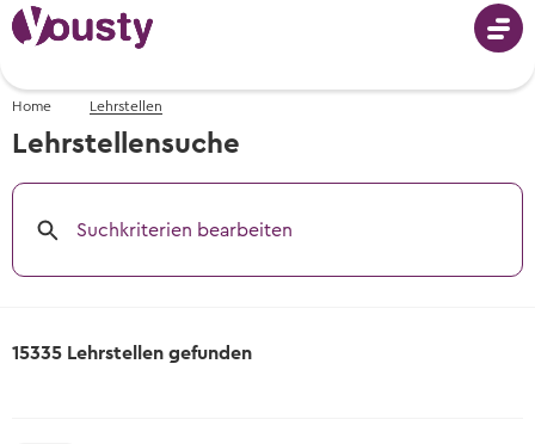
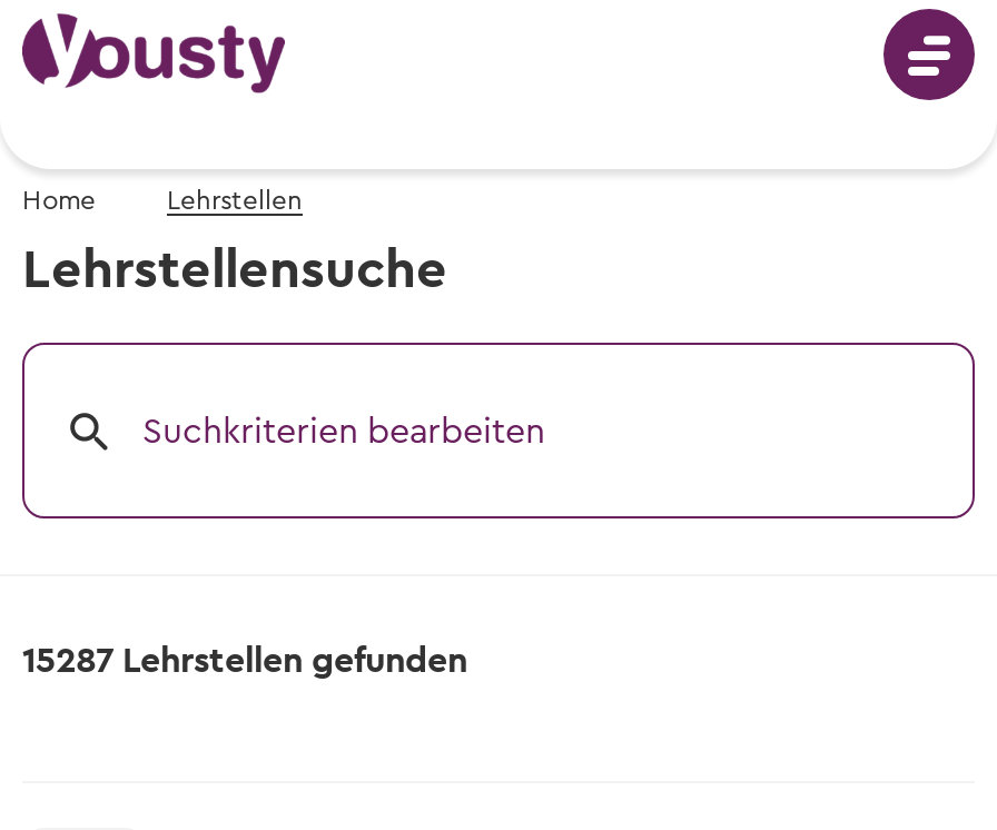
- 15335 Lehrstellen gefunden
+ 15287 Lehrstellen gefunden
